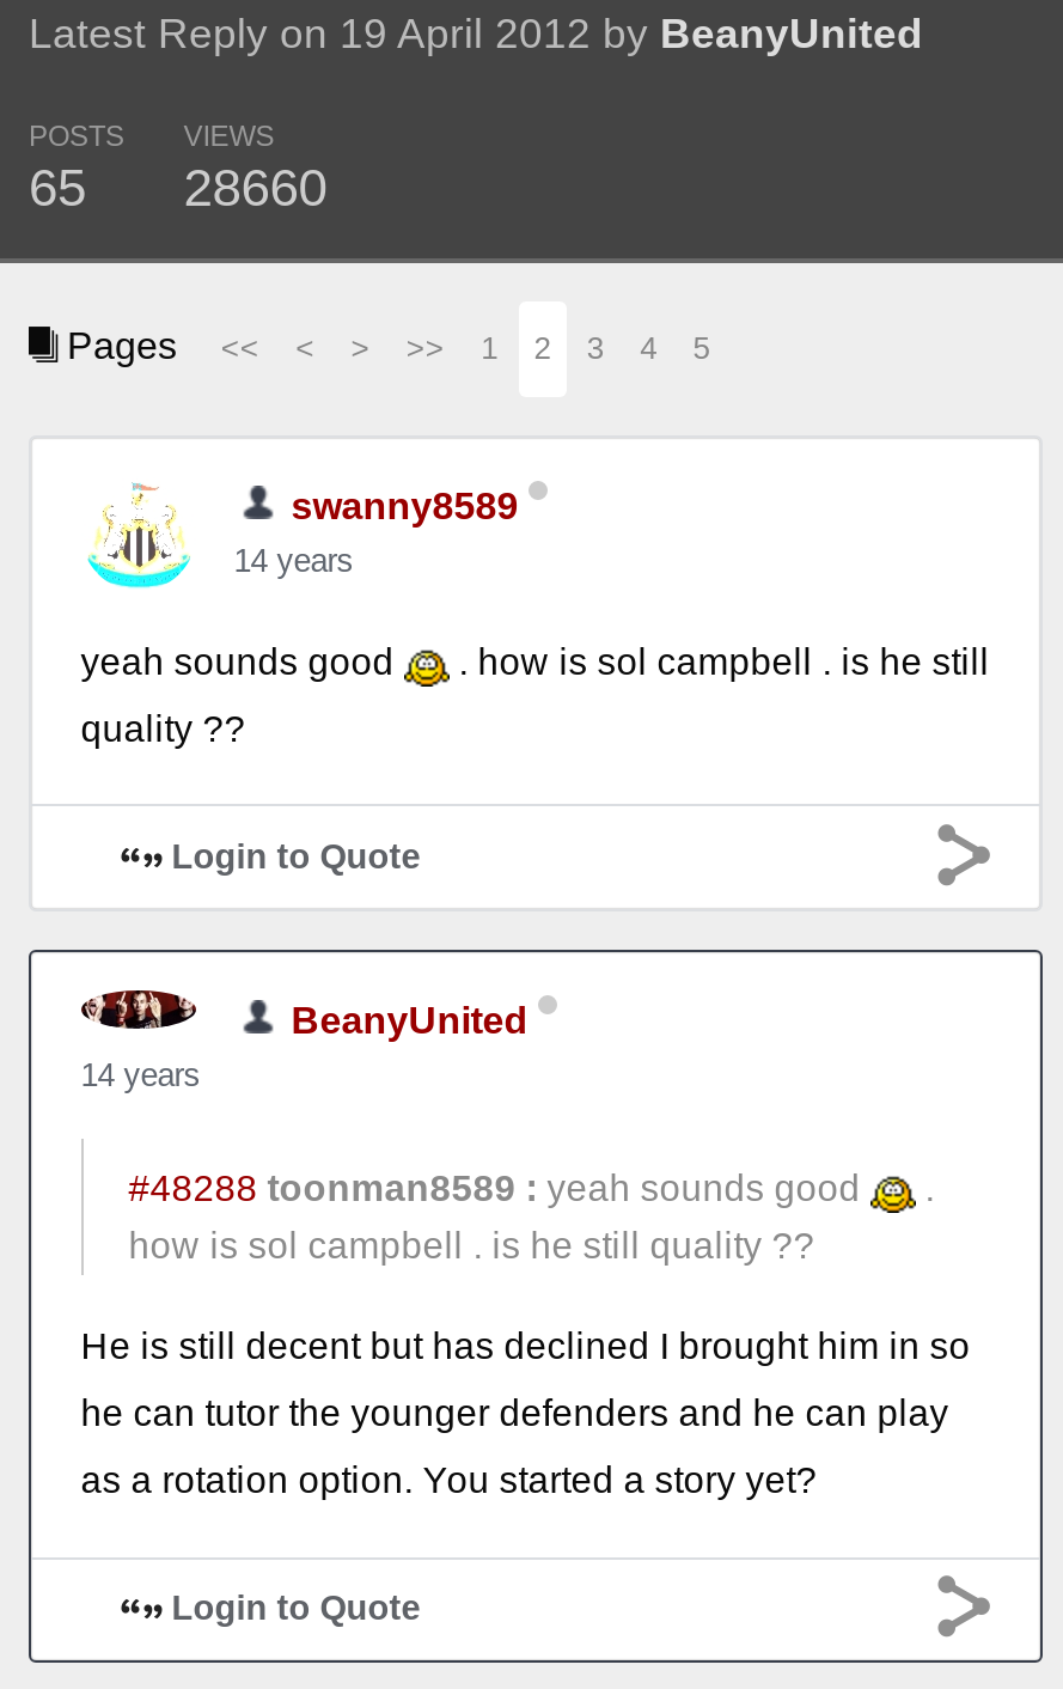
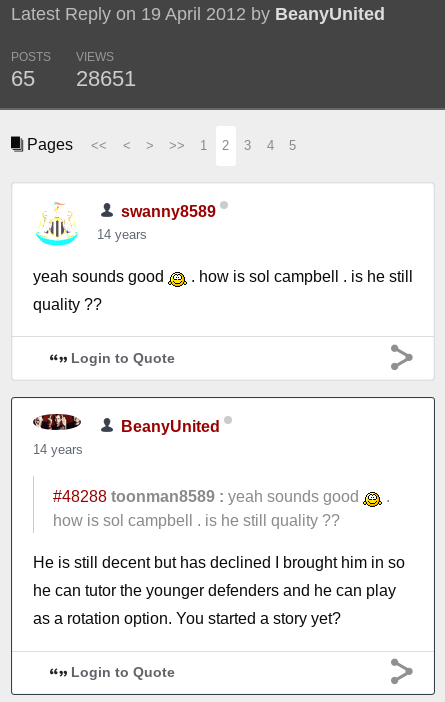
- 65 28660
+ 65 28651
